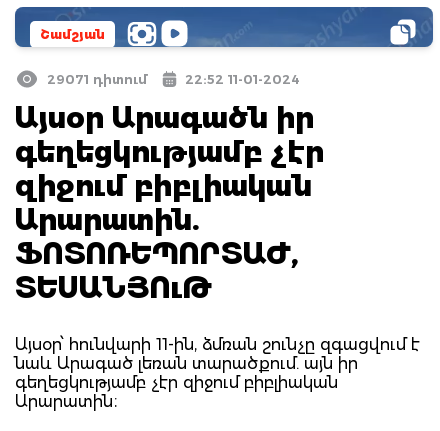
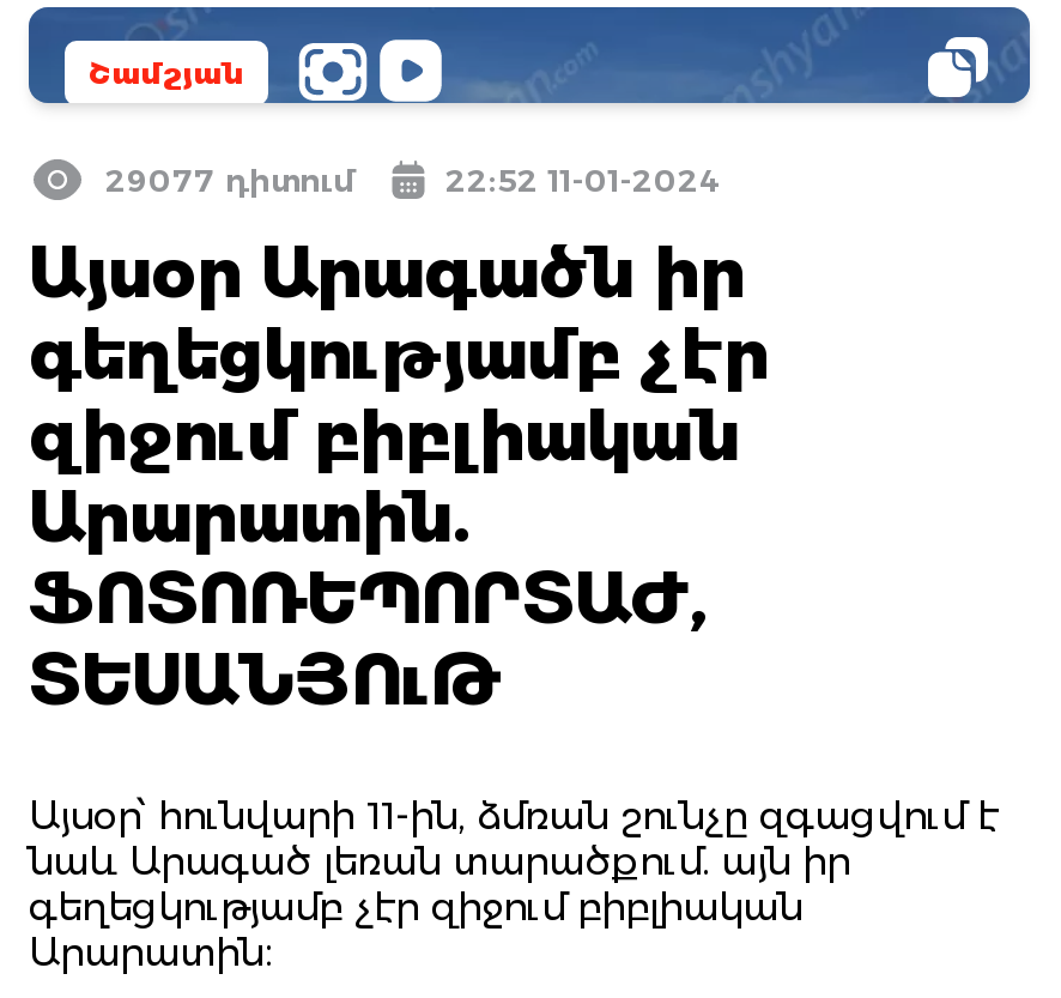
- 29071 դիտում
+ 29077 դիտում
